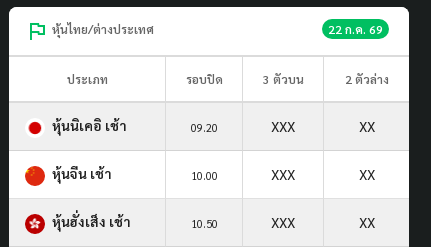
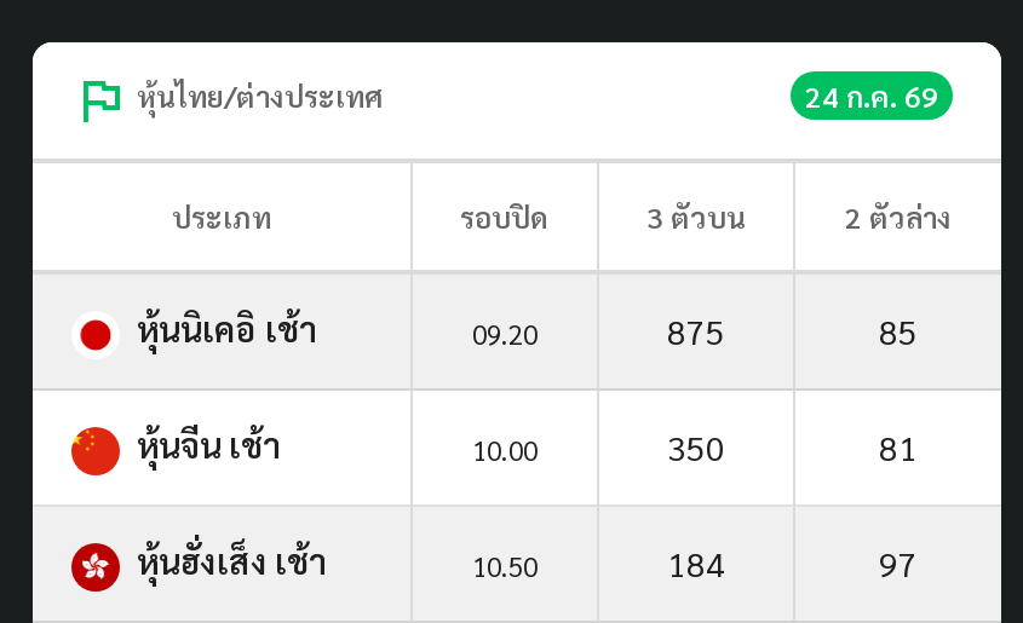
- 22 ก.ค. 69
+ 24 ก.ค. 69

- XXX
- XX
+ 875
+ 85

- XXX
- XX
+ 350
+ 81

- XXX
- XX
+ 184
+ 97
